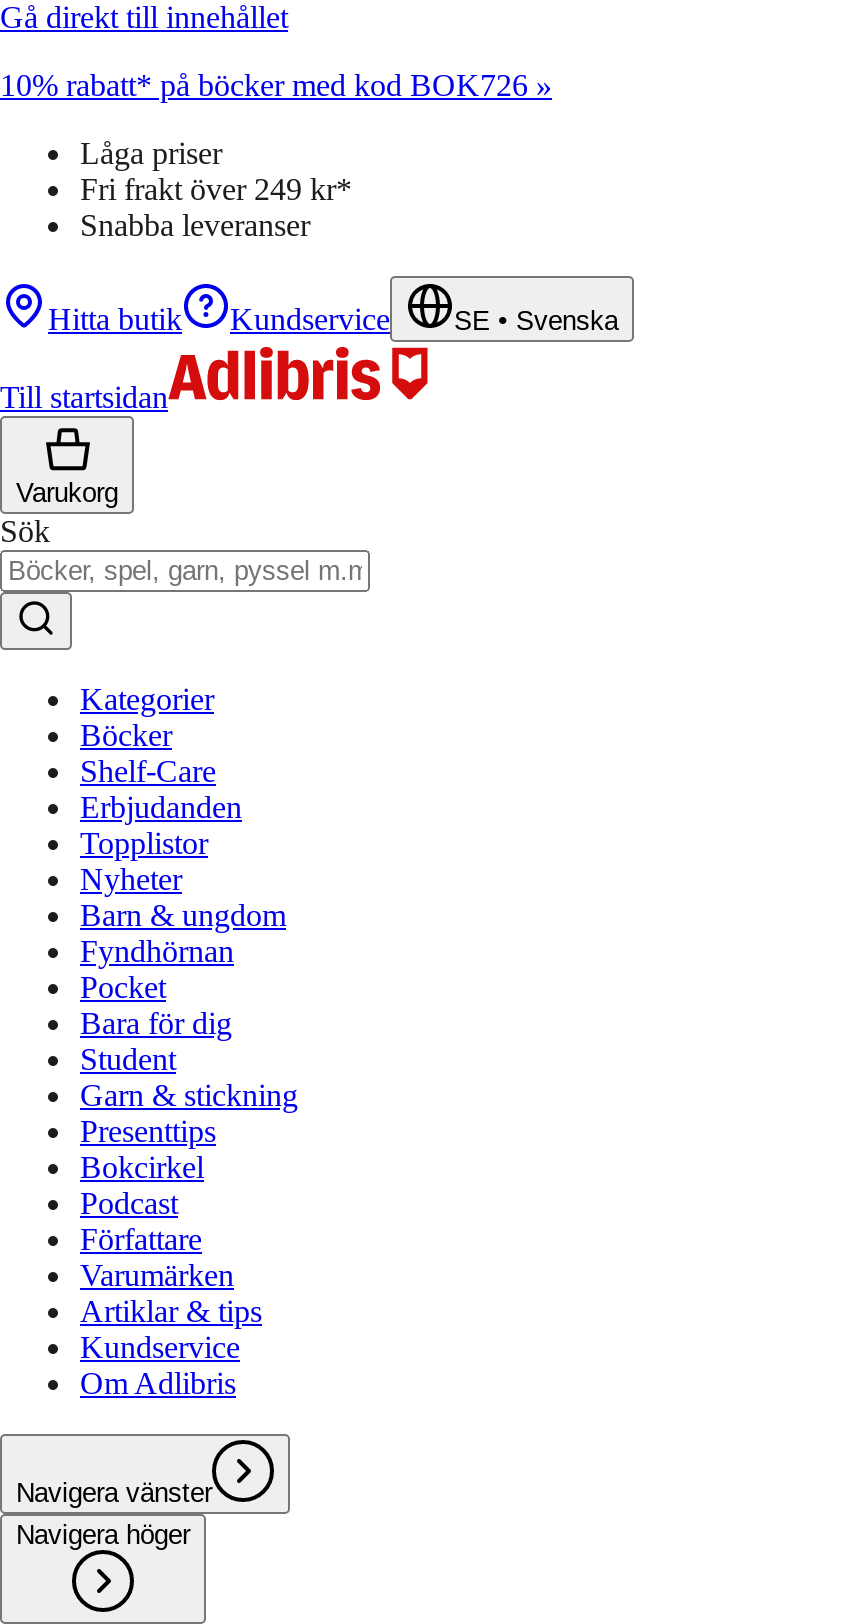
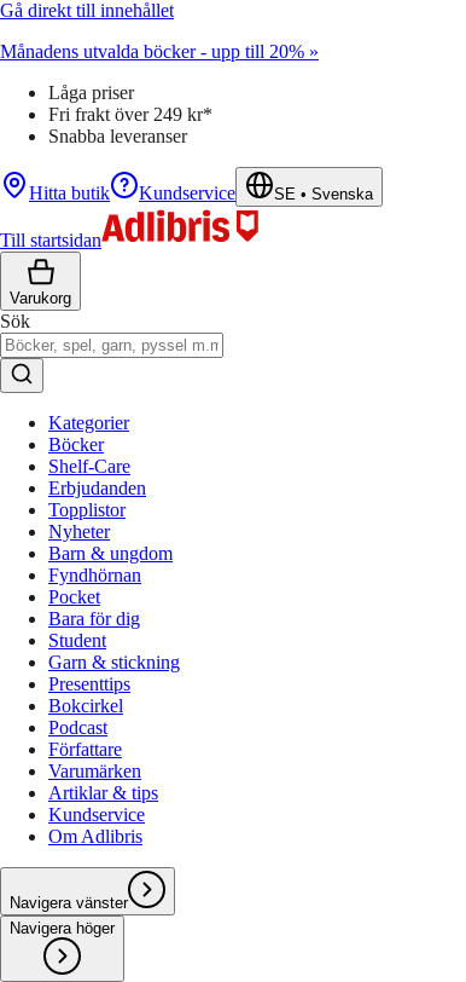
- 10% rabatt* på böcker med kod BOK726 »
+ Månadens utvalda böcker - upp till 20% »
